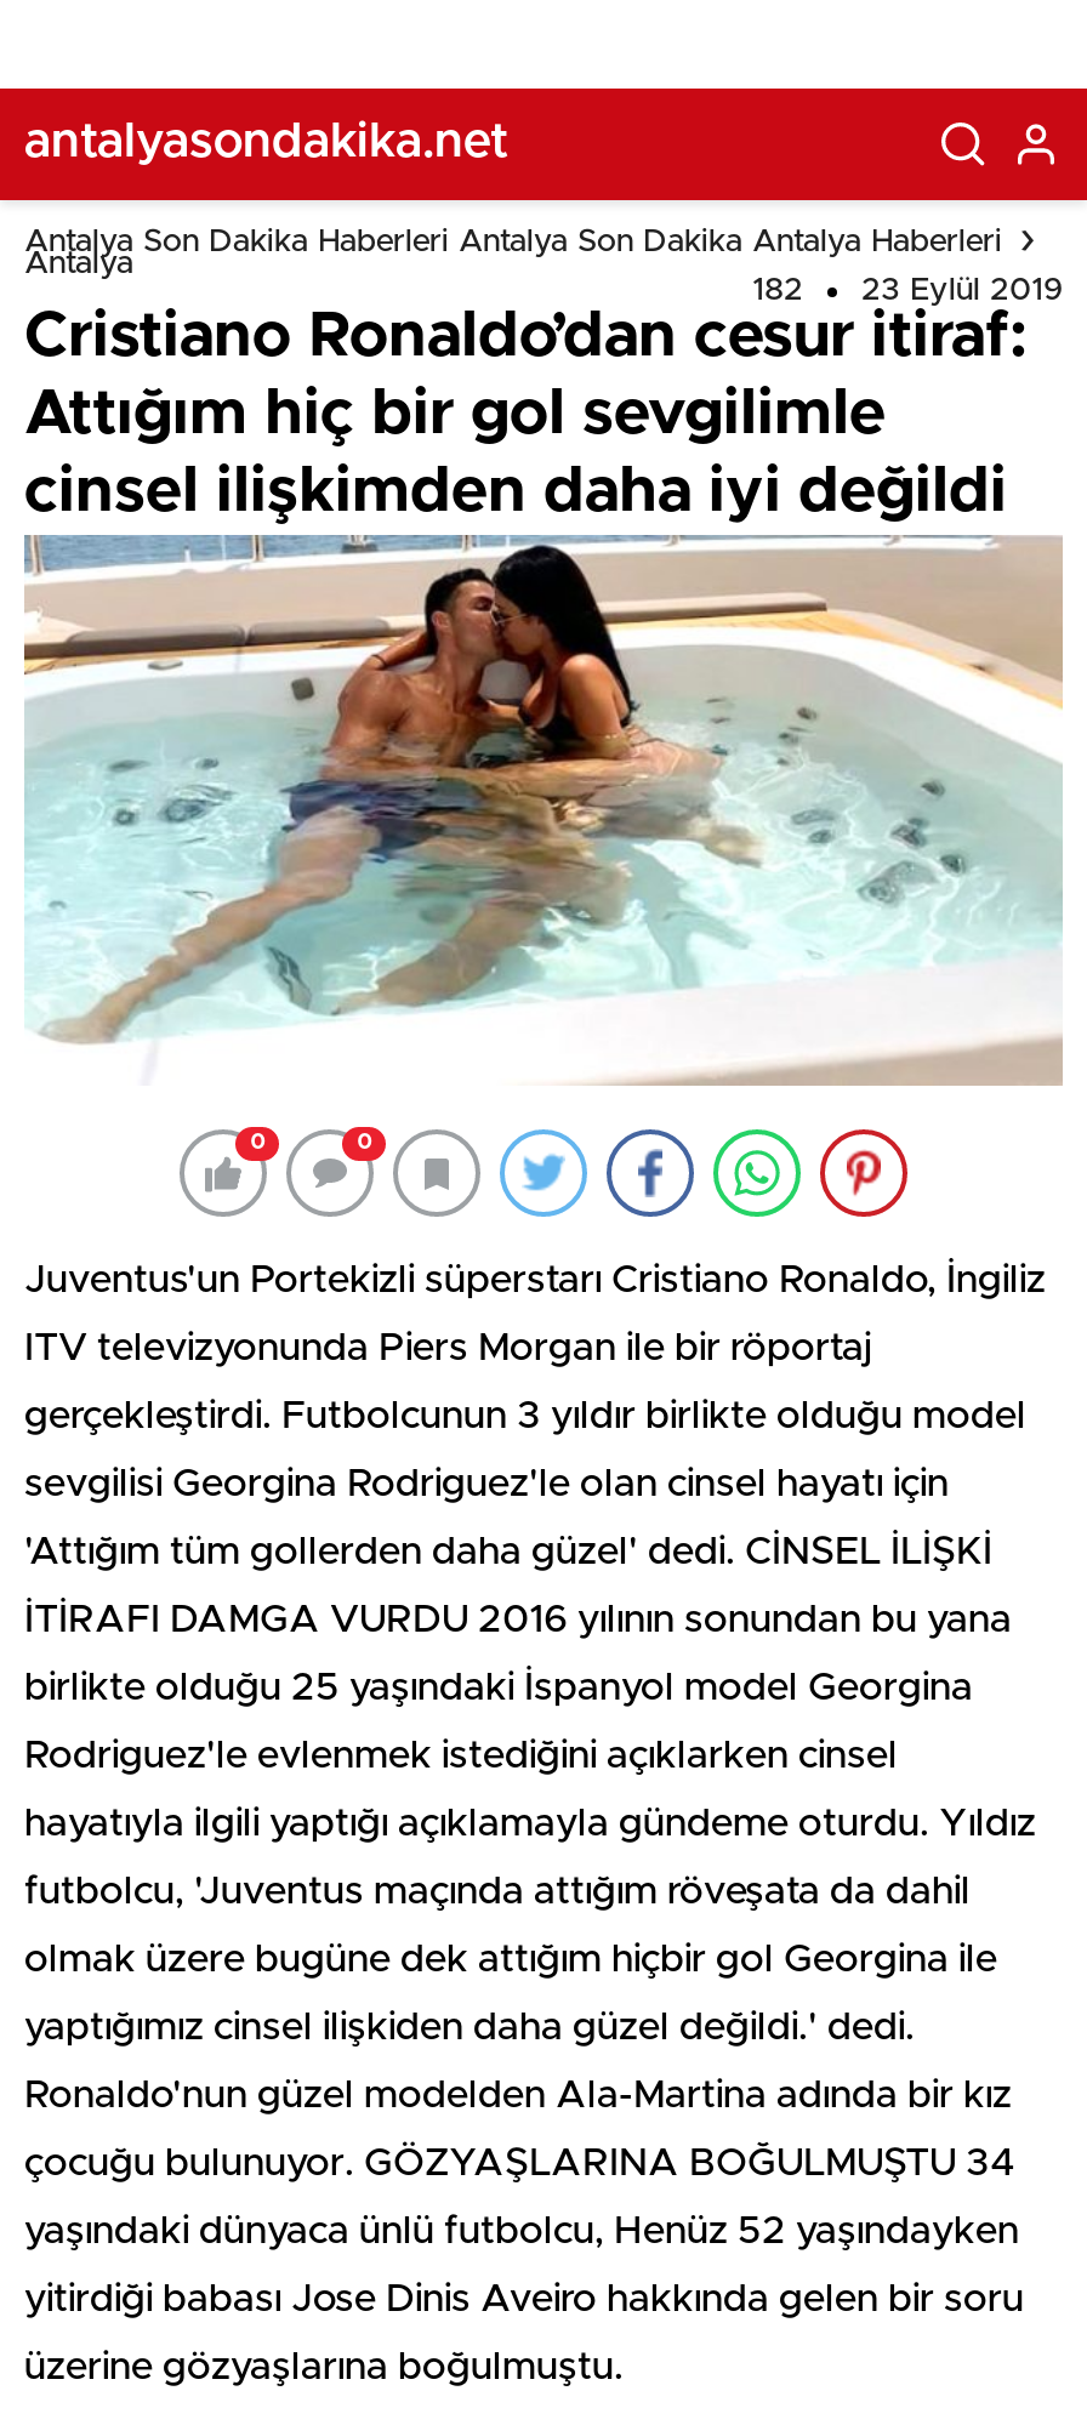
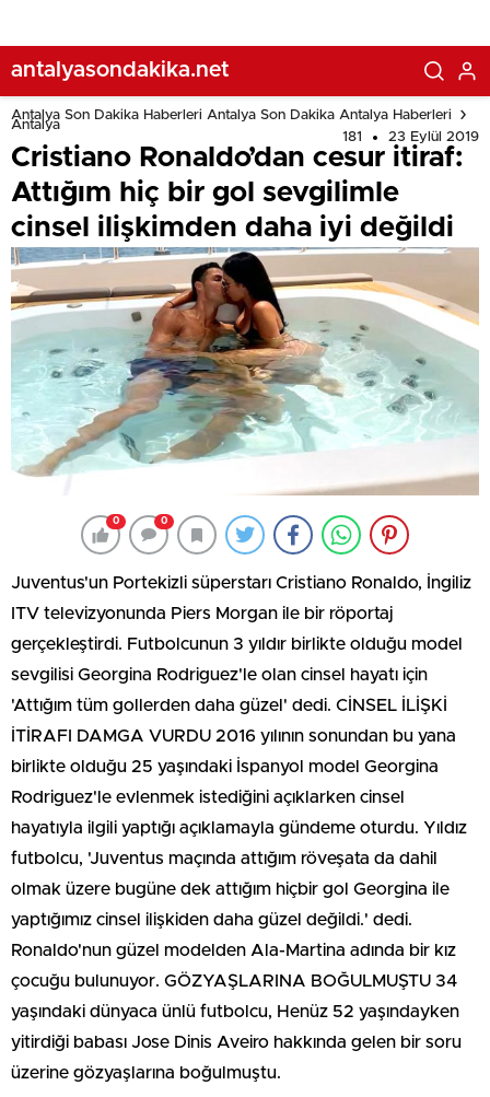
- 182 23 Eylül 2019
+ 181 23 Eylül 2019
